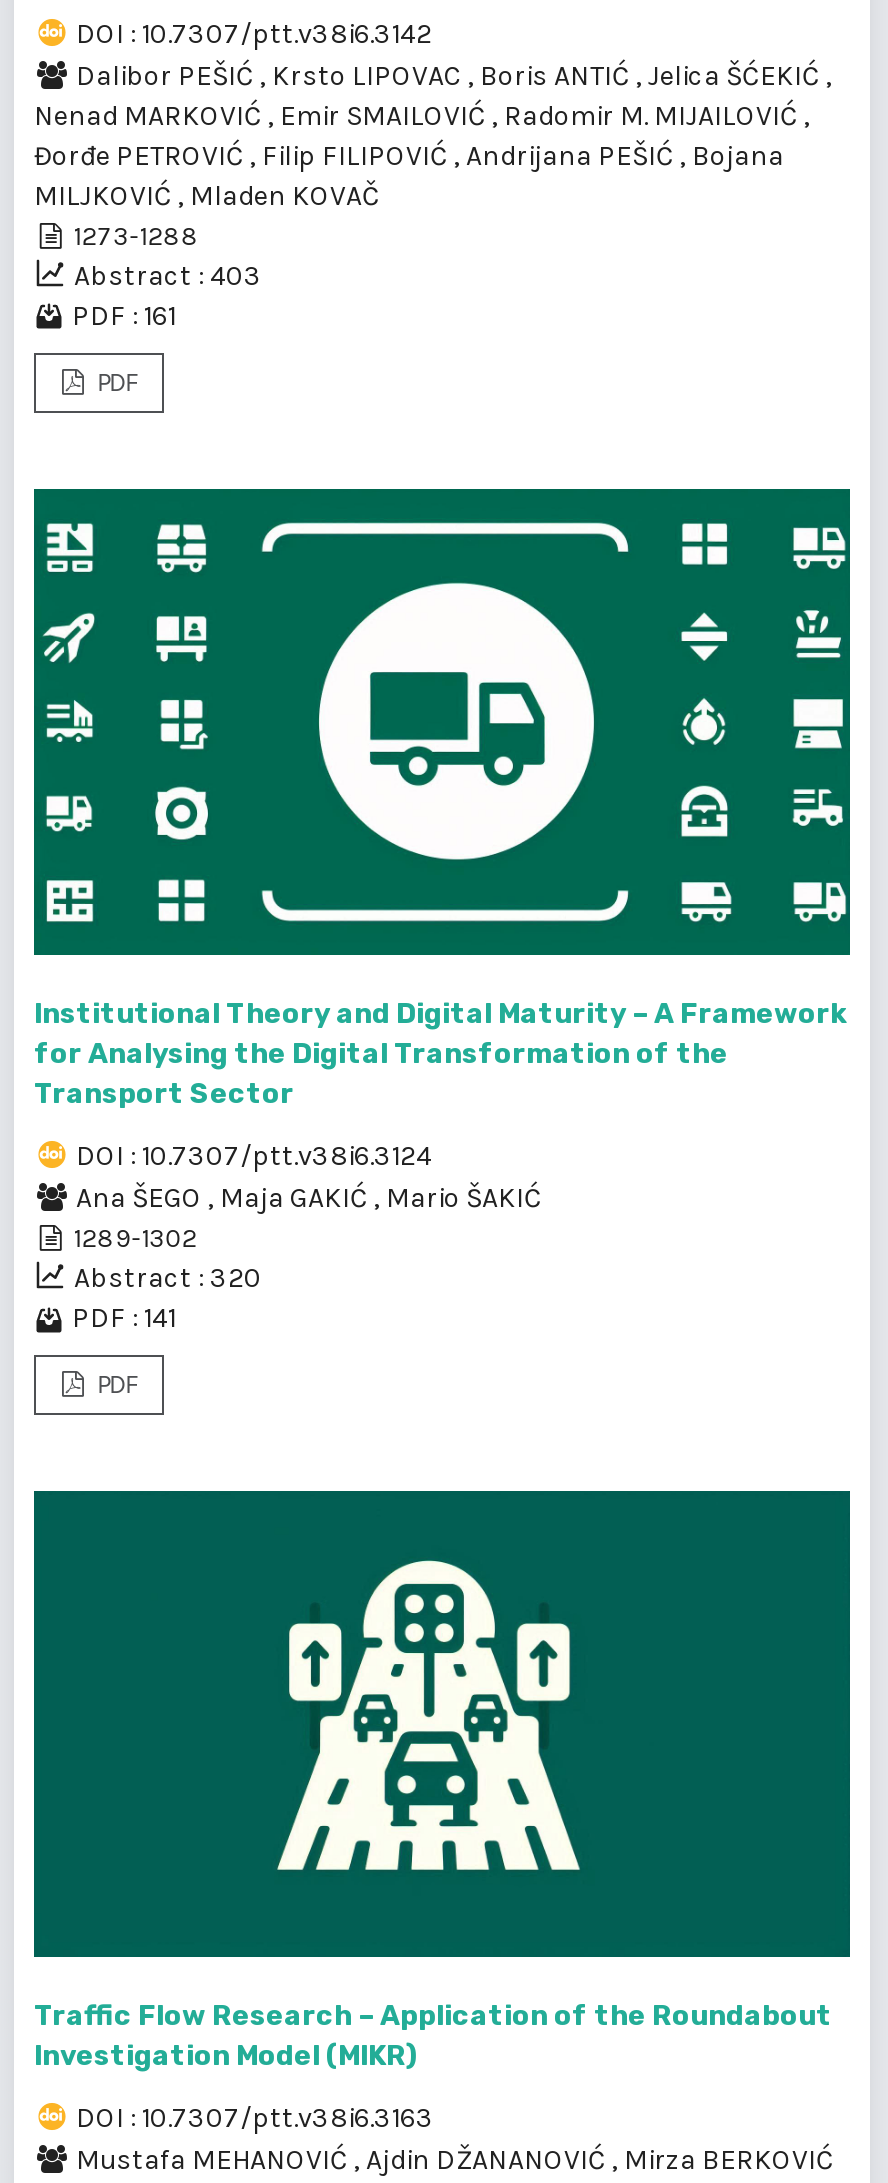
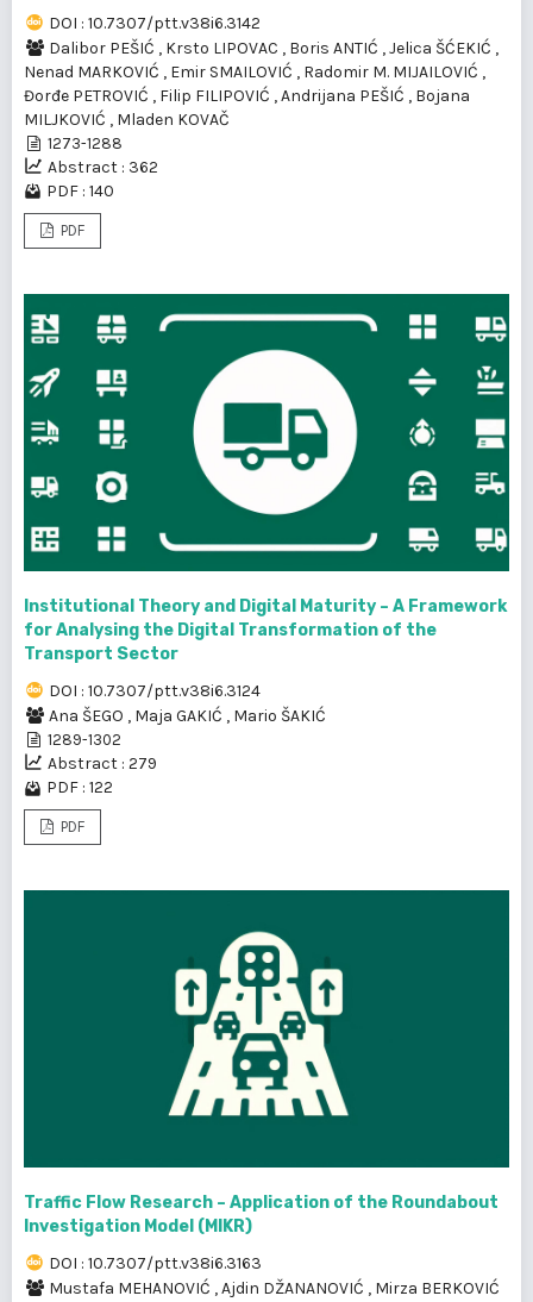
- Abstract : 403
+ Abstract : 362

- PDF : 161
+ PDF : 140

- Abstract : 320
+ Abstract : 279

- PDF : 141
+ PDF : 122
